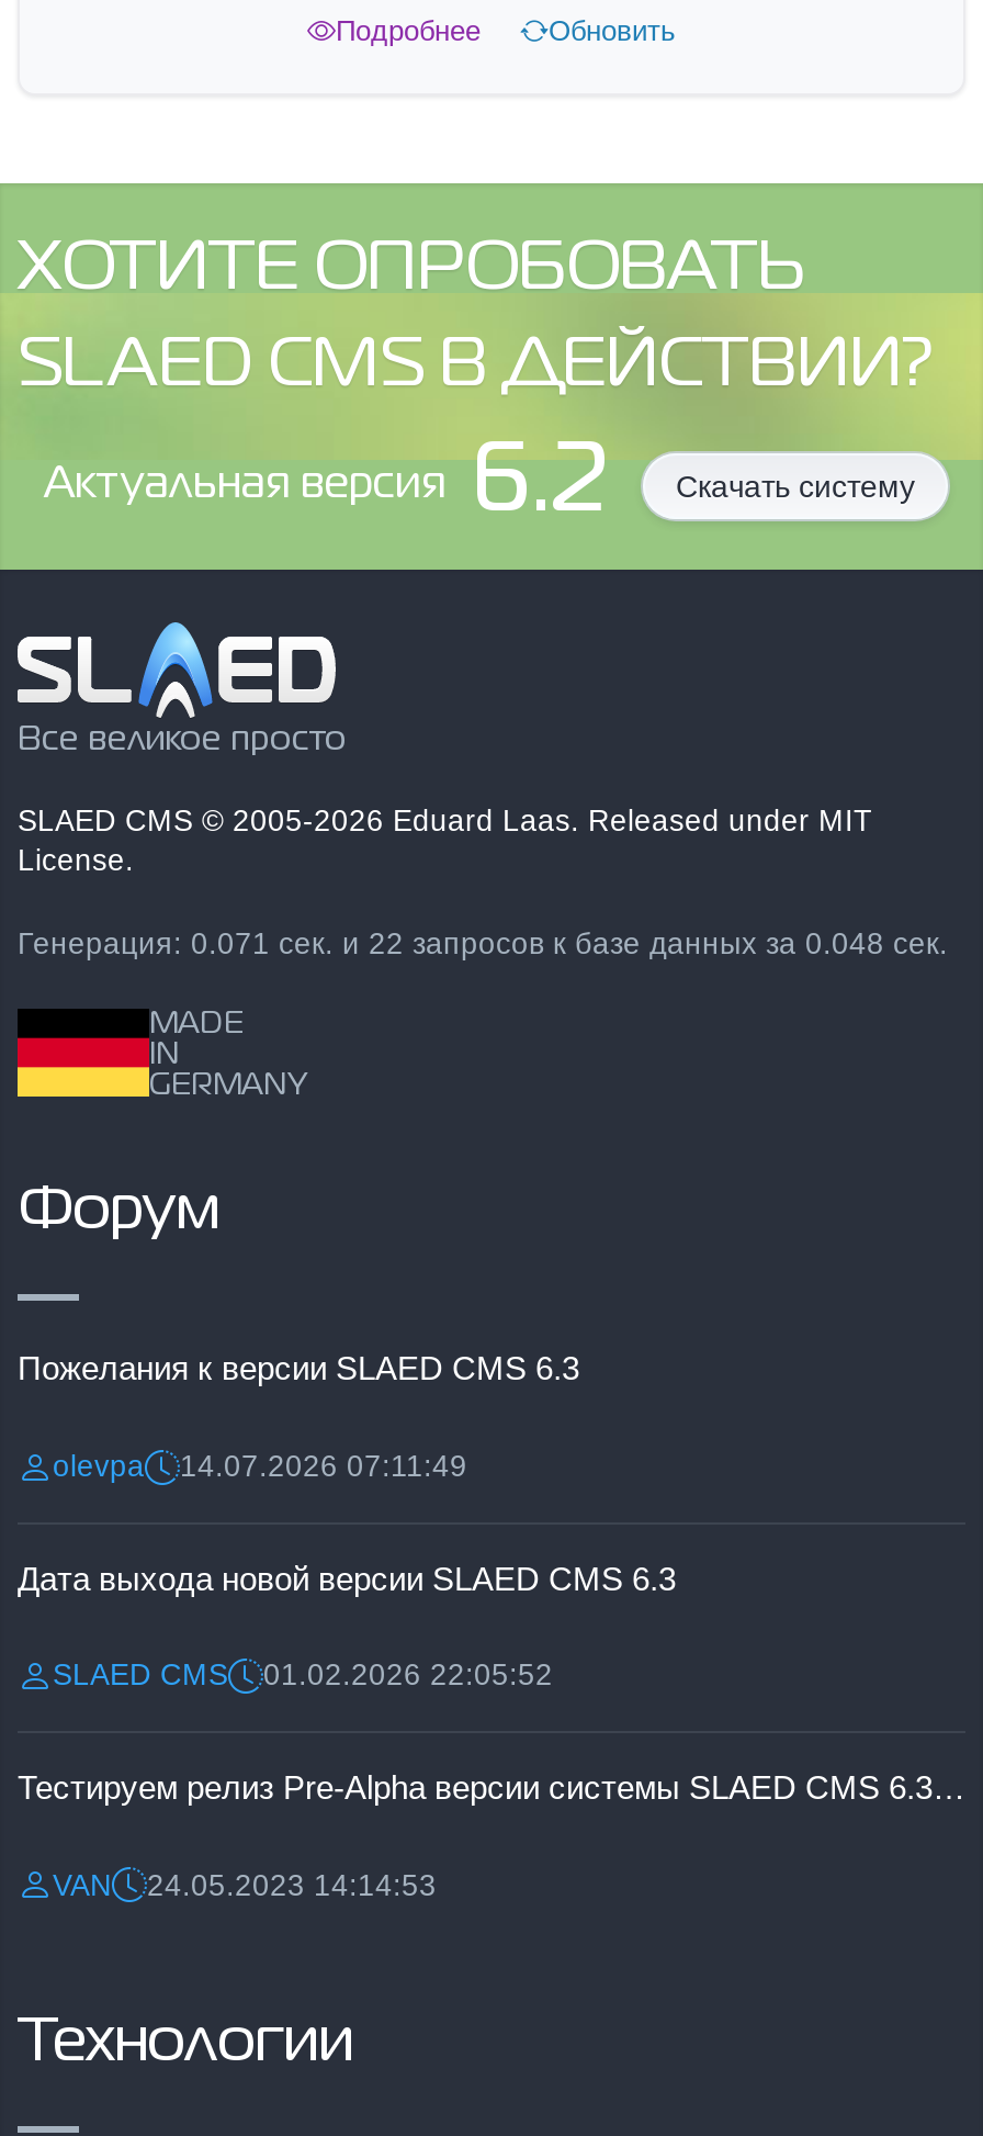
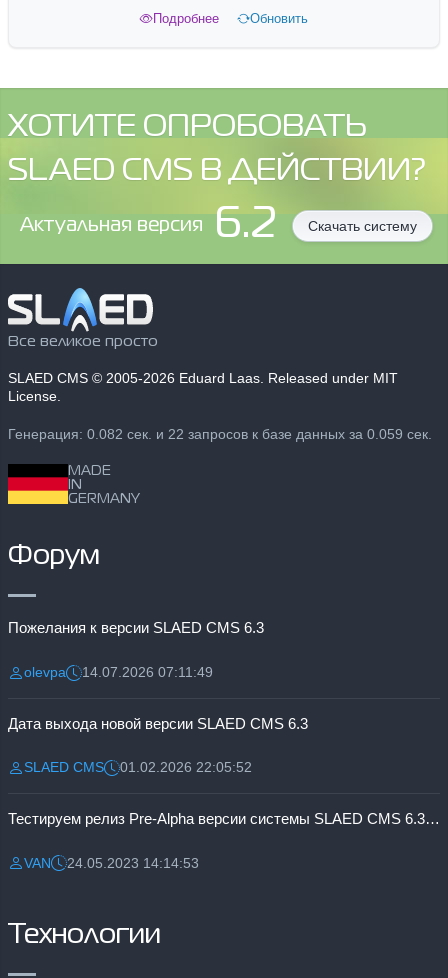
- Генерация: 0.071 сек. и 22 запросов к базе данных за 0.048 сек.
+ Генерация: 0.082 сек. и 22 запросов к базе данных за 0.059 сек.
